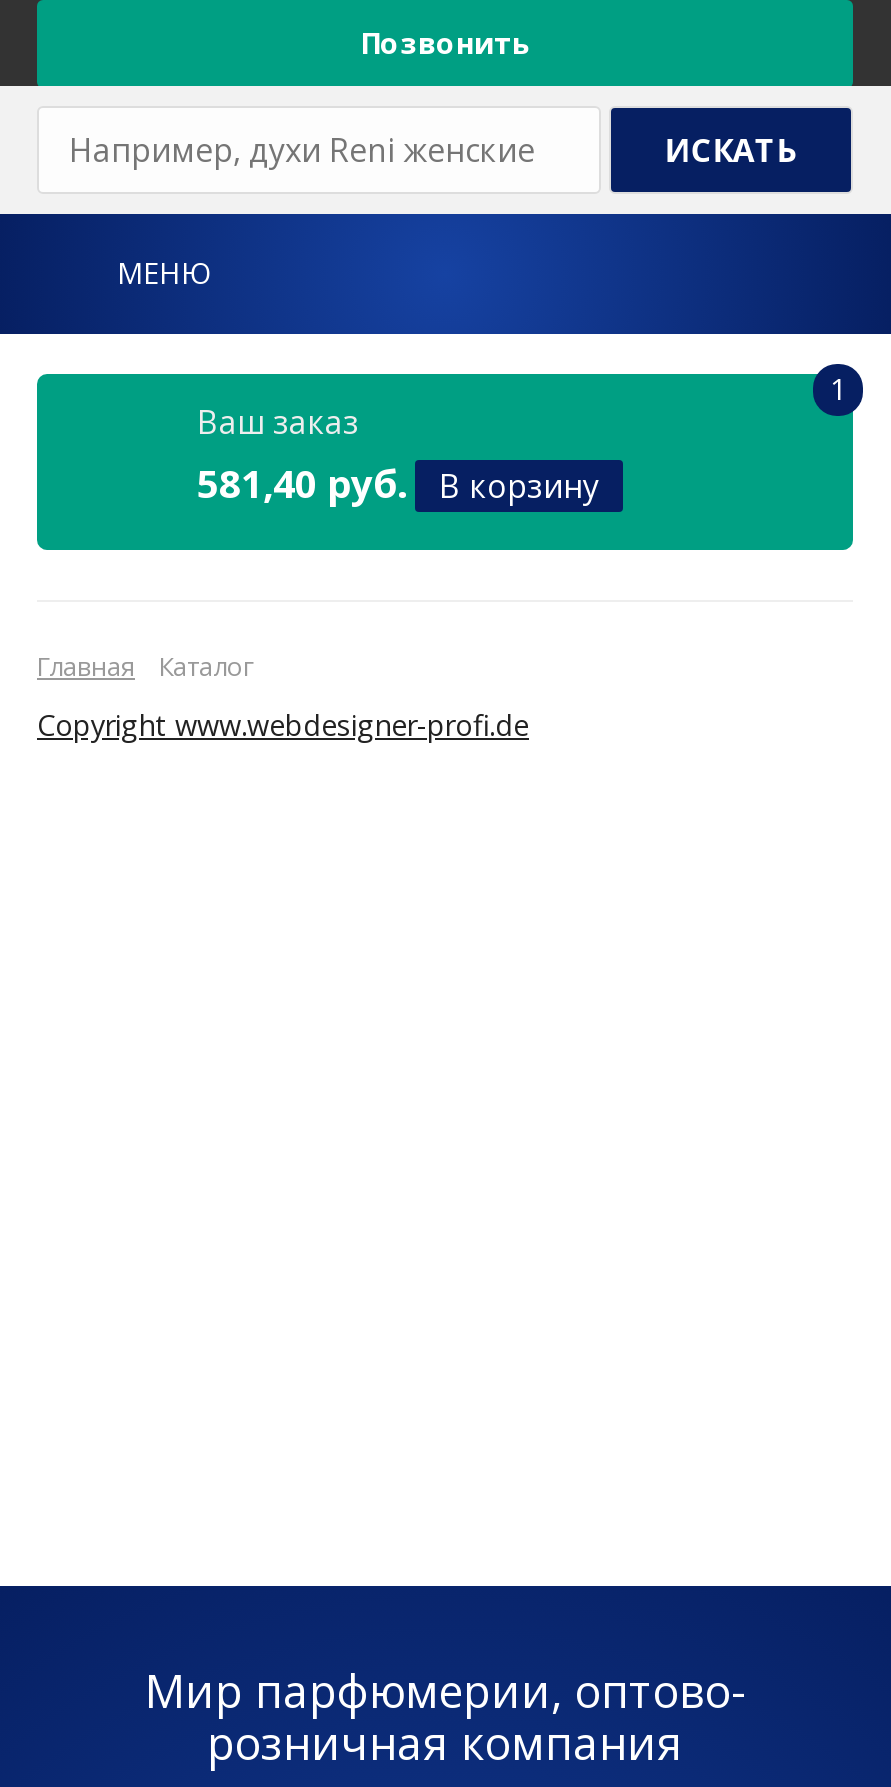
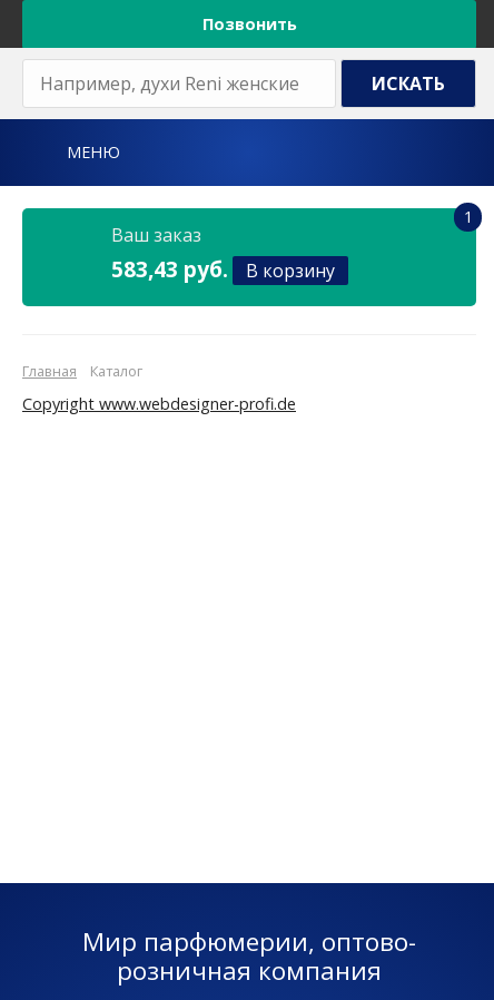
- 581,40 руб. В корзину
+ 583,43 руб. В корзину
